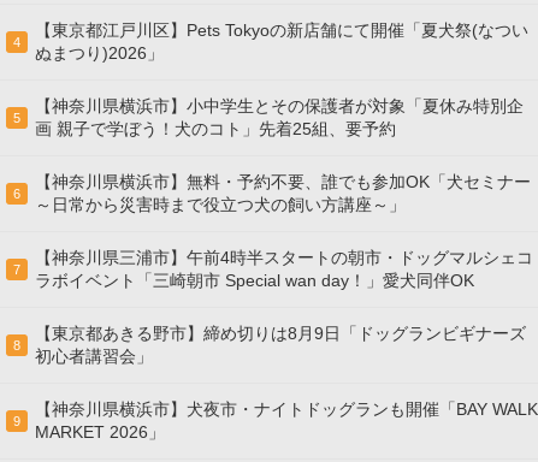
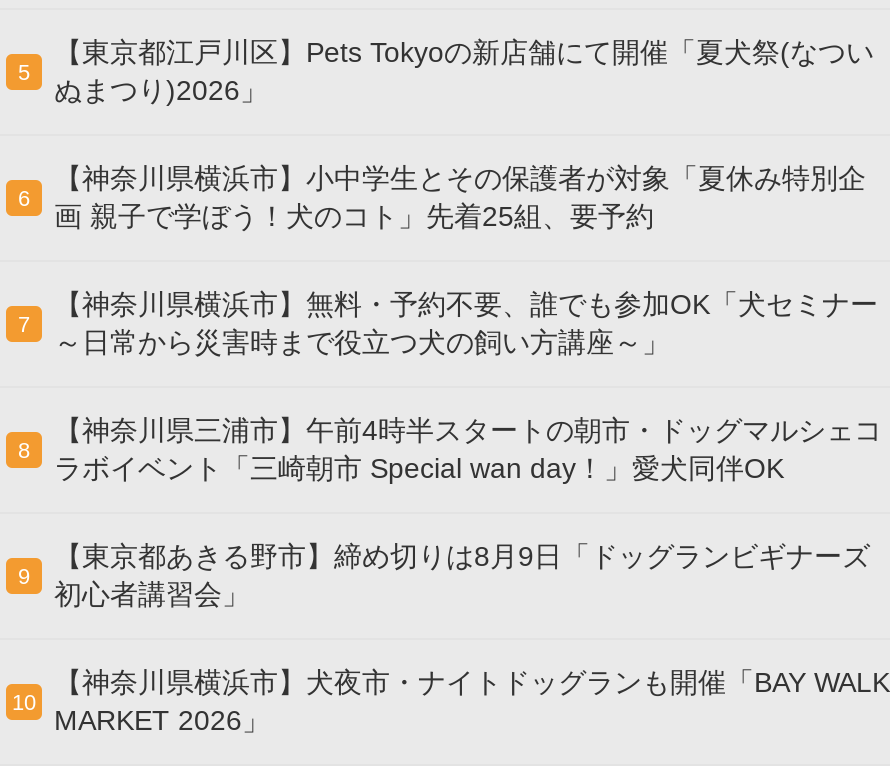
- 4
+ 5

- 5
+ 6

- 6
+ 7

- 7
+ 8

- 8
+ 9

- 9
+ 10
